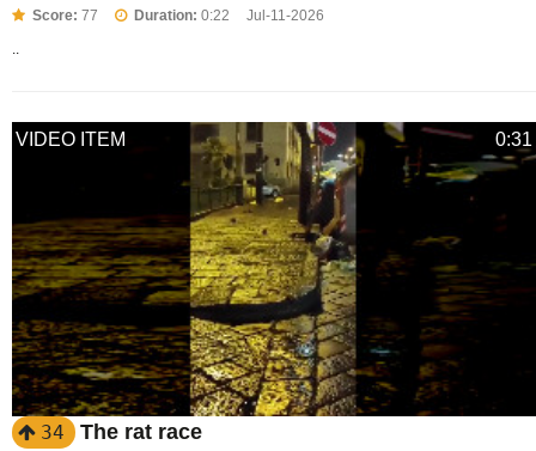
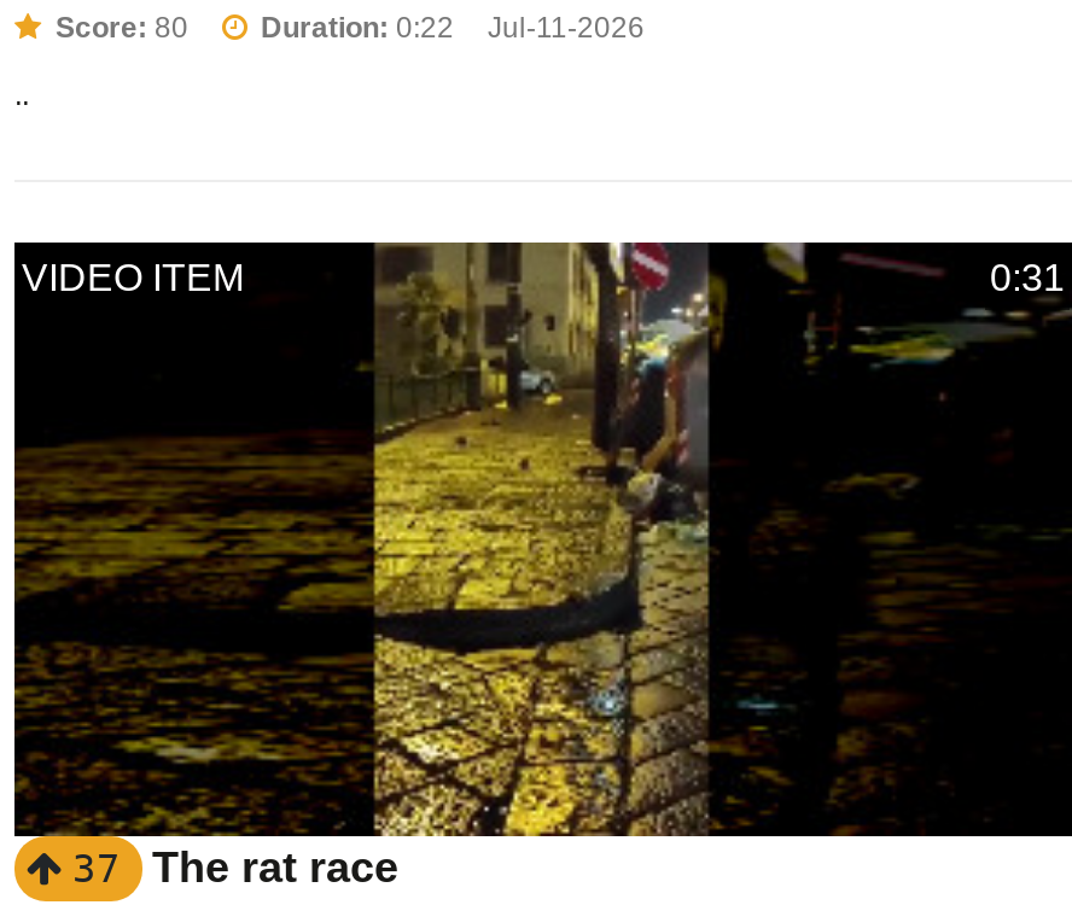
- Score: 77
+ Score: 80

- 34 The rat race
+ 37 The rat race
